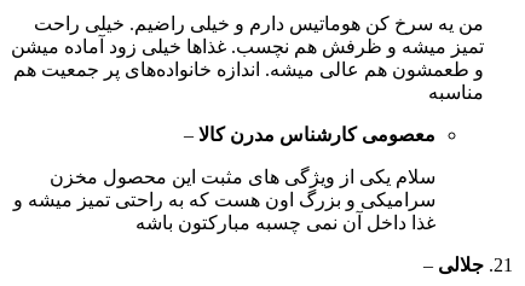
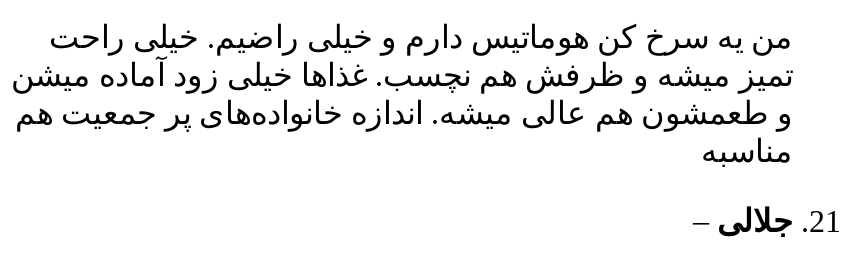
- معصومی کارشناس مدرن کالا –
- سلام یکی از ویژگی های مثبت این محصول مخزن
- سرامیکی و بزرگ اون هست که به راحتی تمیز میشه و
- غذا داخل آن نمی چسبه مبارکتون باشه
